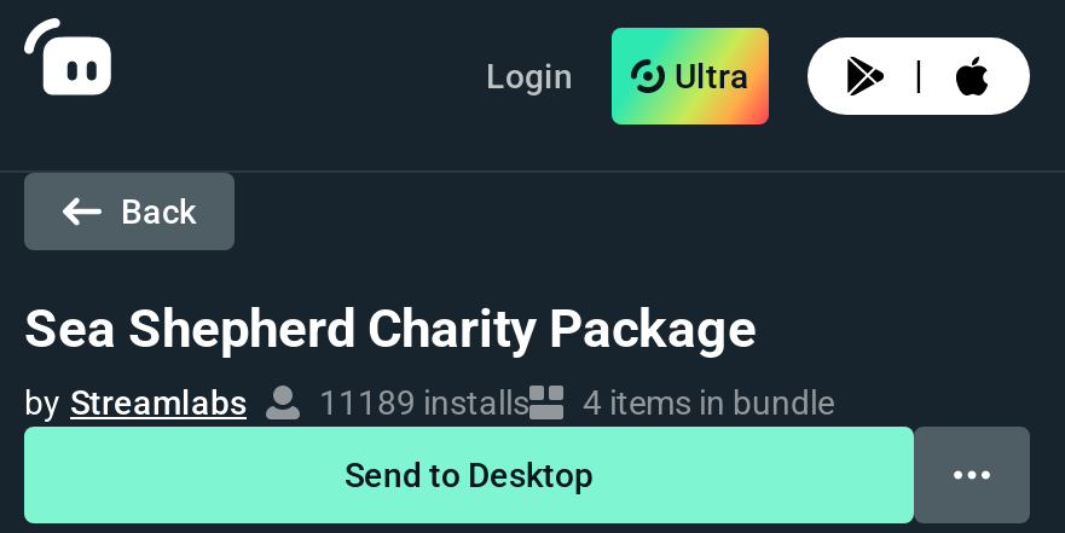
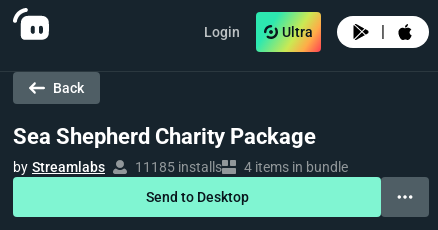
- by Streamlabs 11189 installs 4 items in bundle
+ by Streamlabs 11185 installs 4 items in bundle
